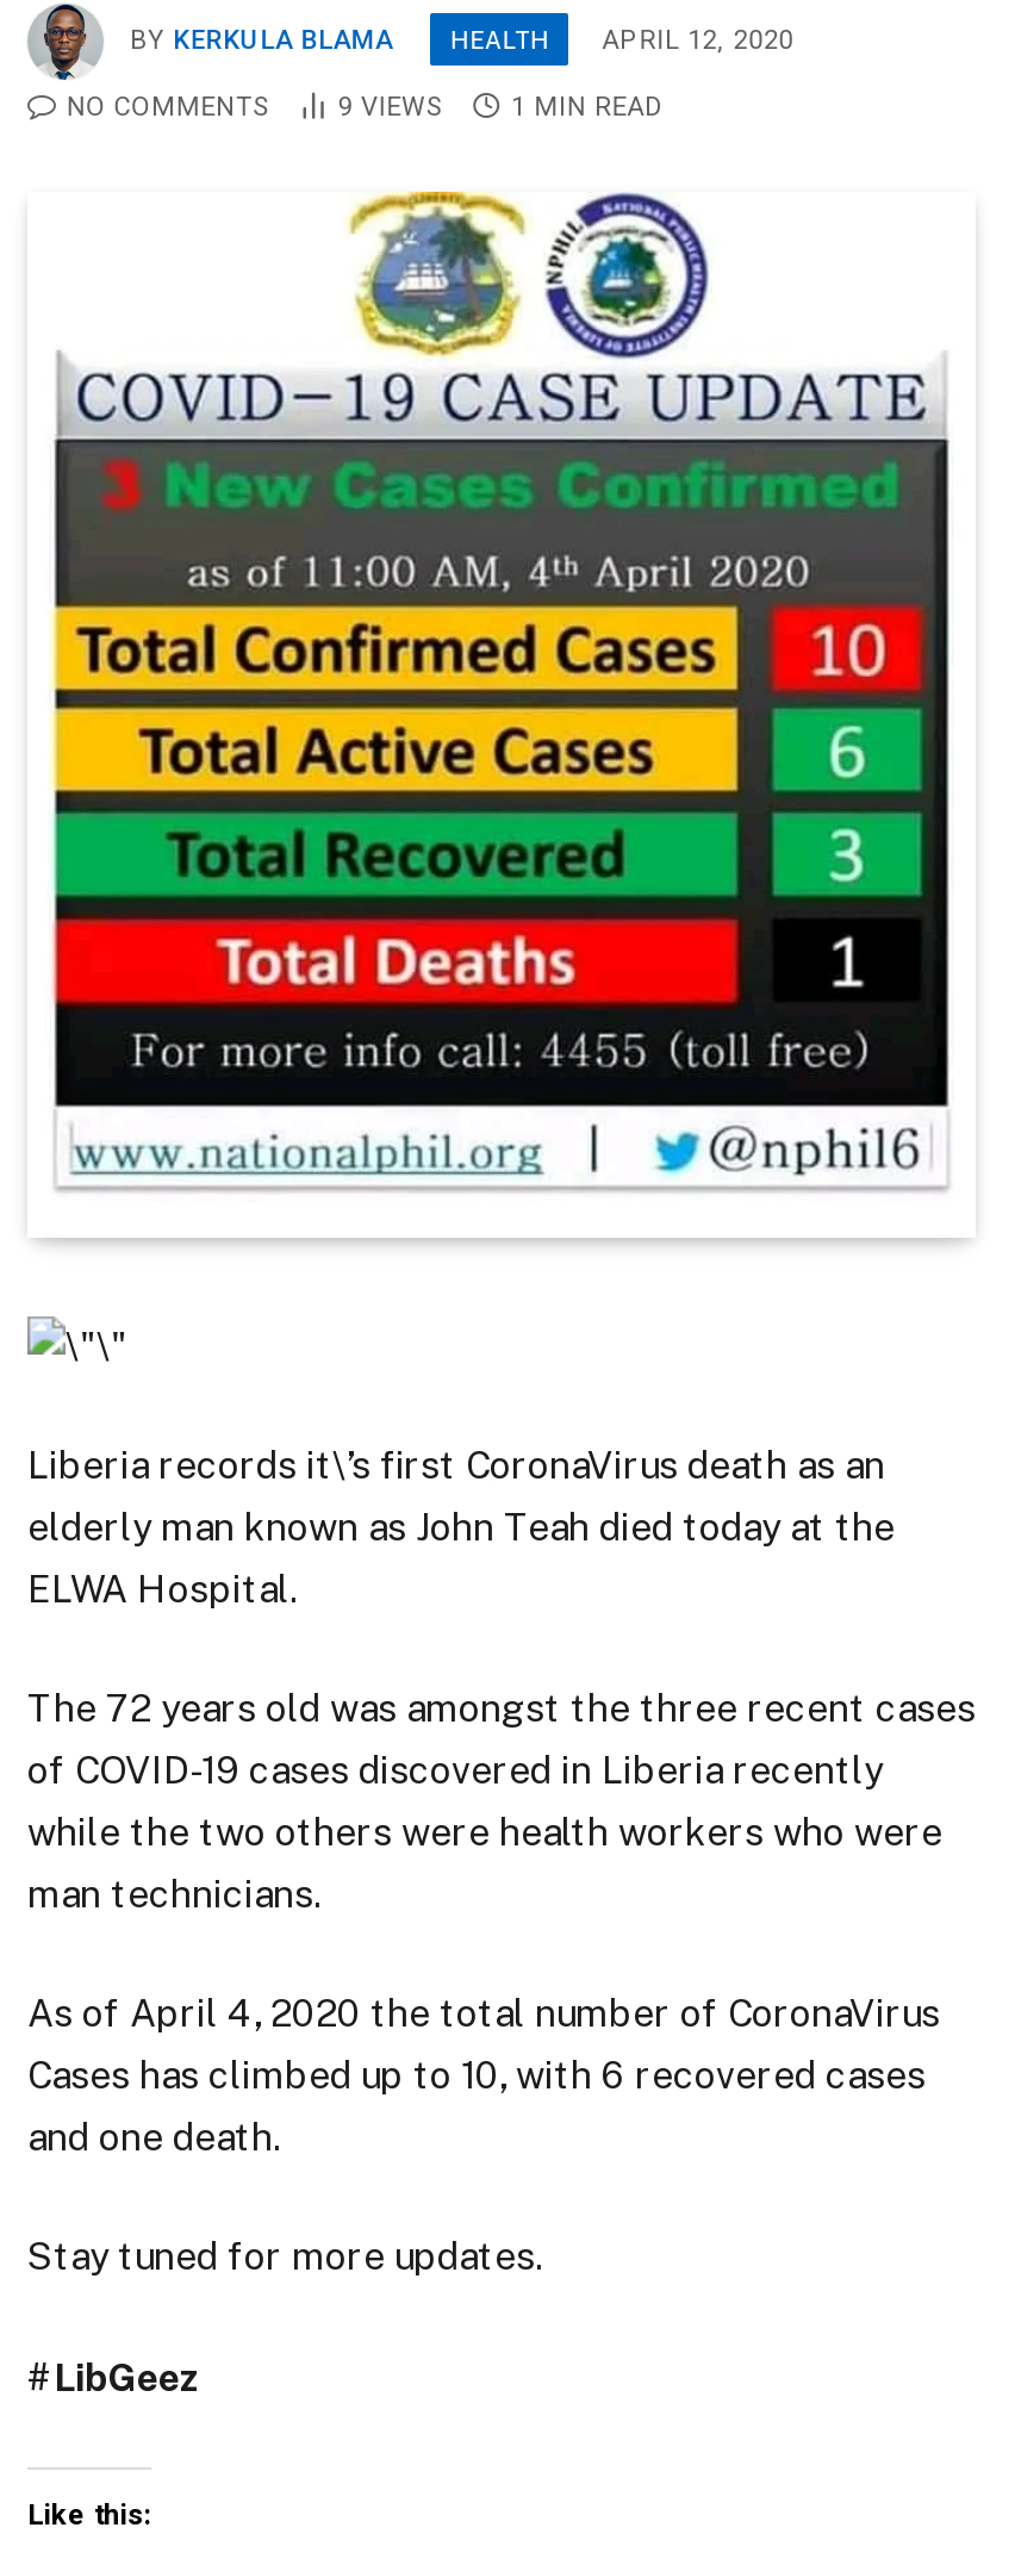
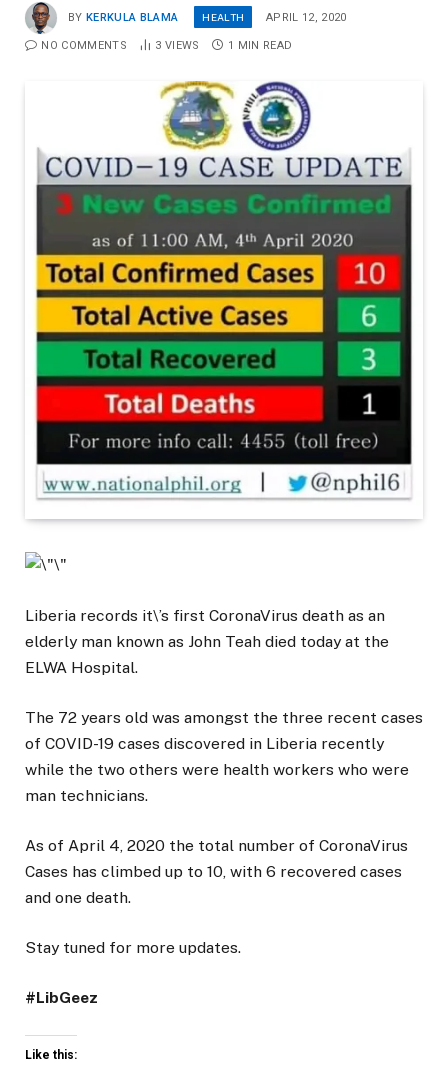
- 9 VIEWS
+ 3 VIEWS
